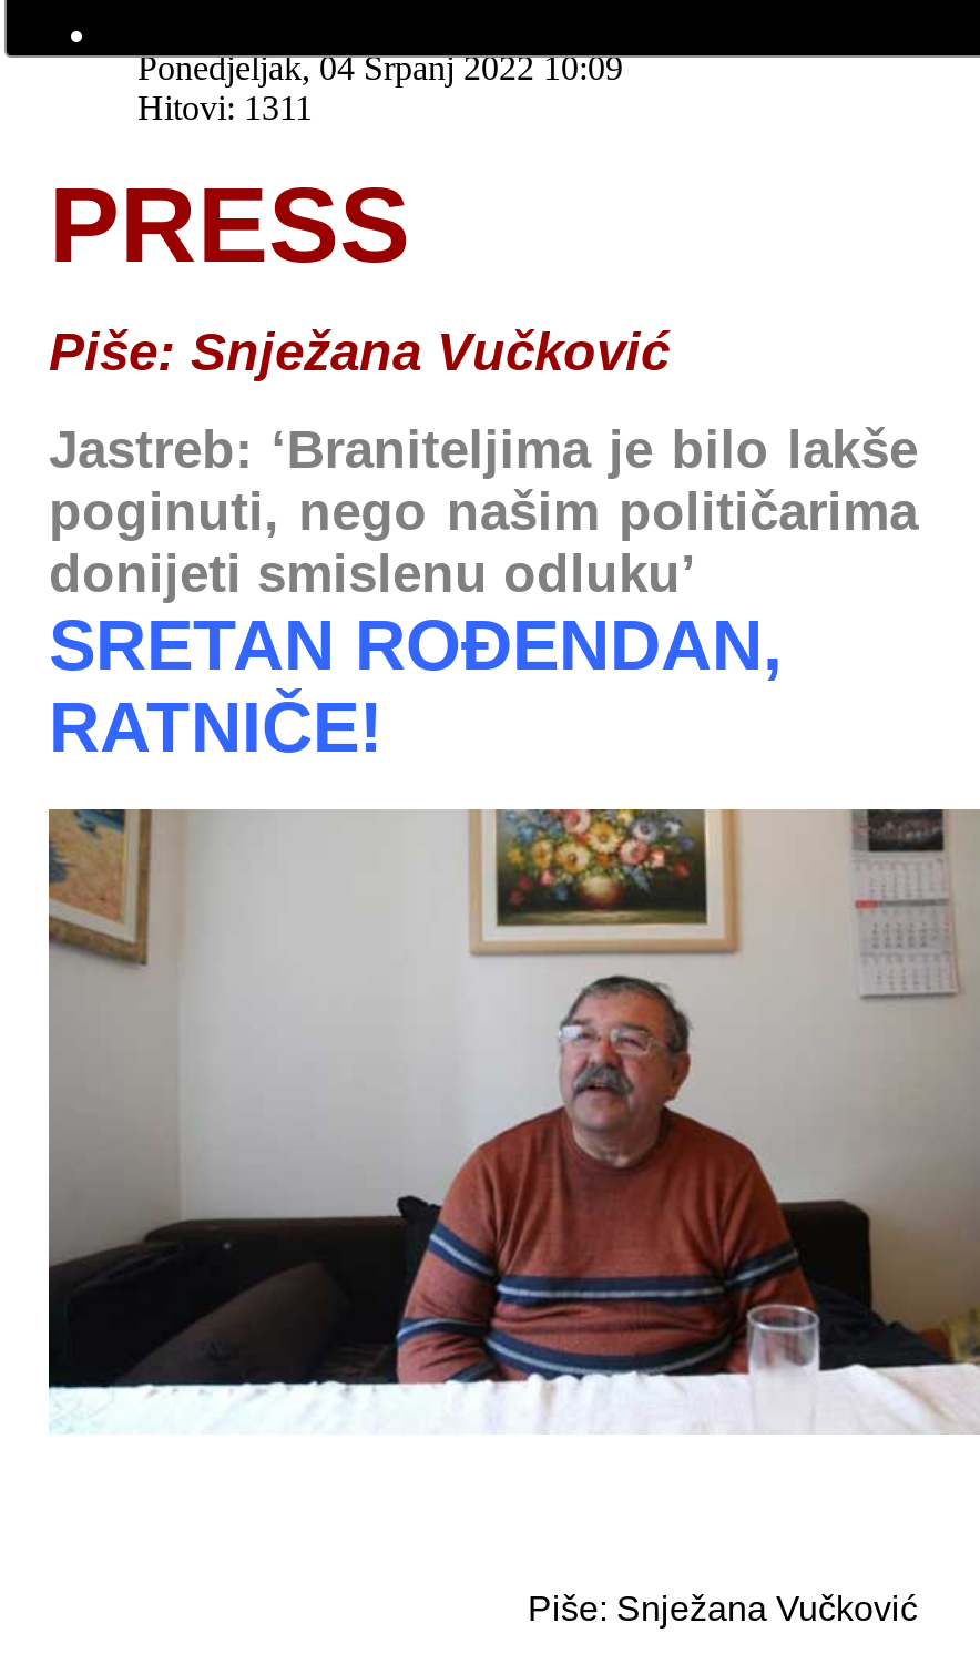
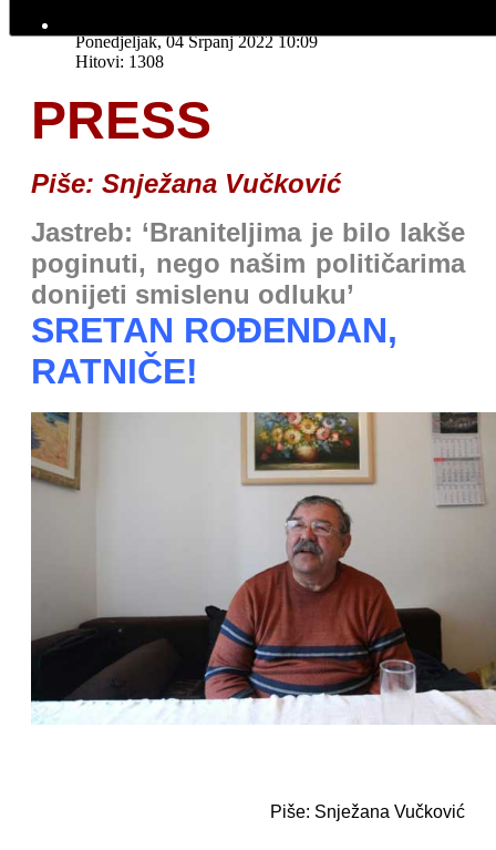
- Hitovi: 1311
+ Hitovi: 1308
